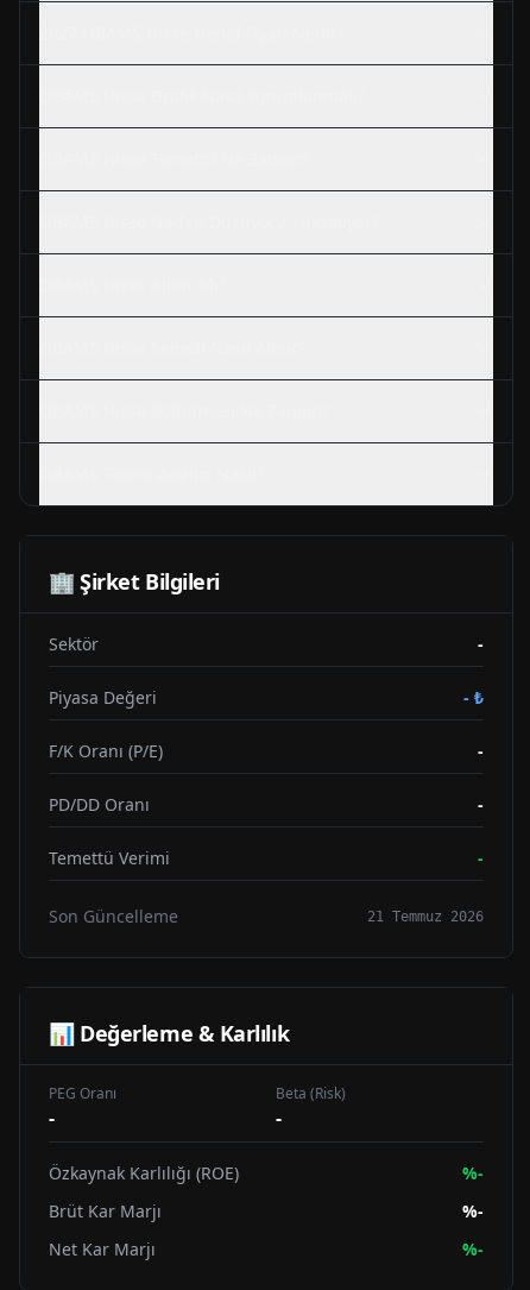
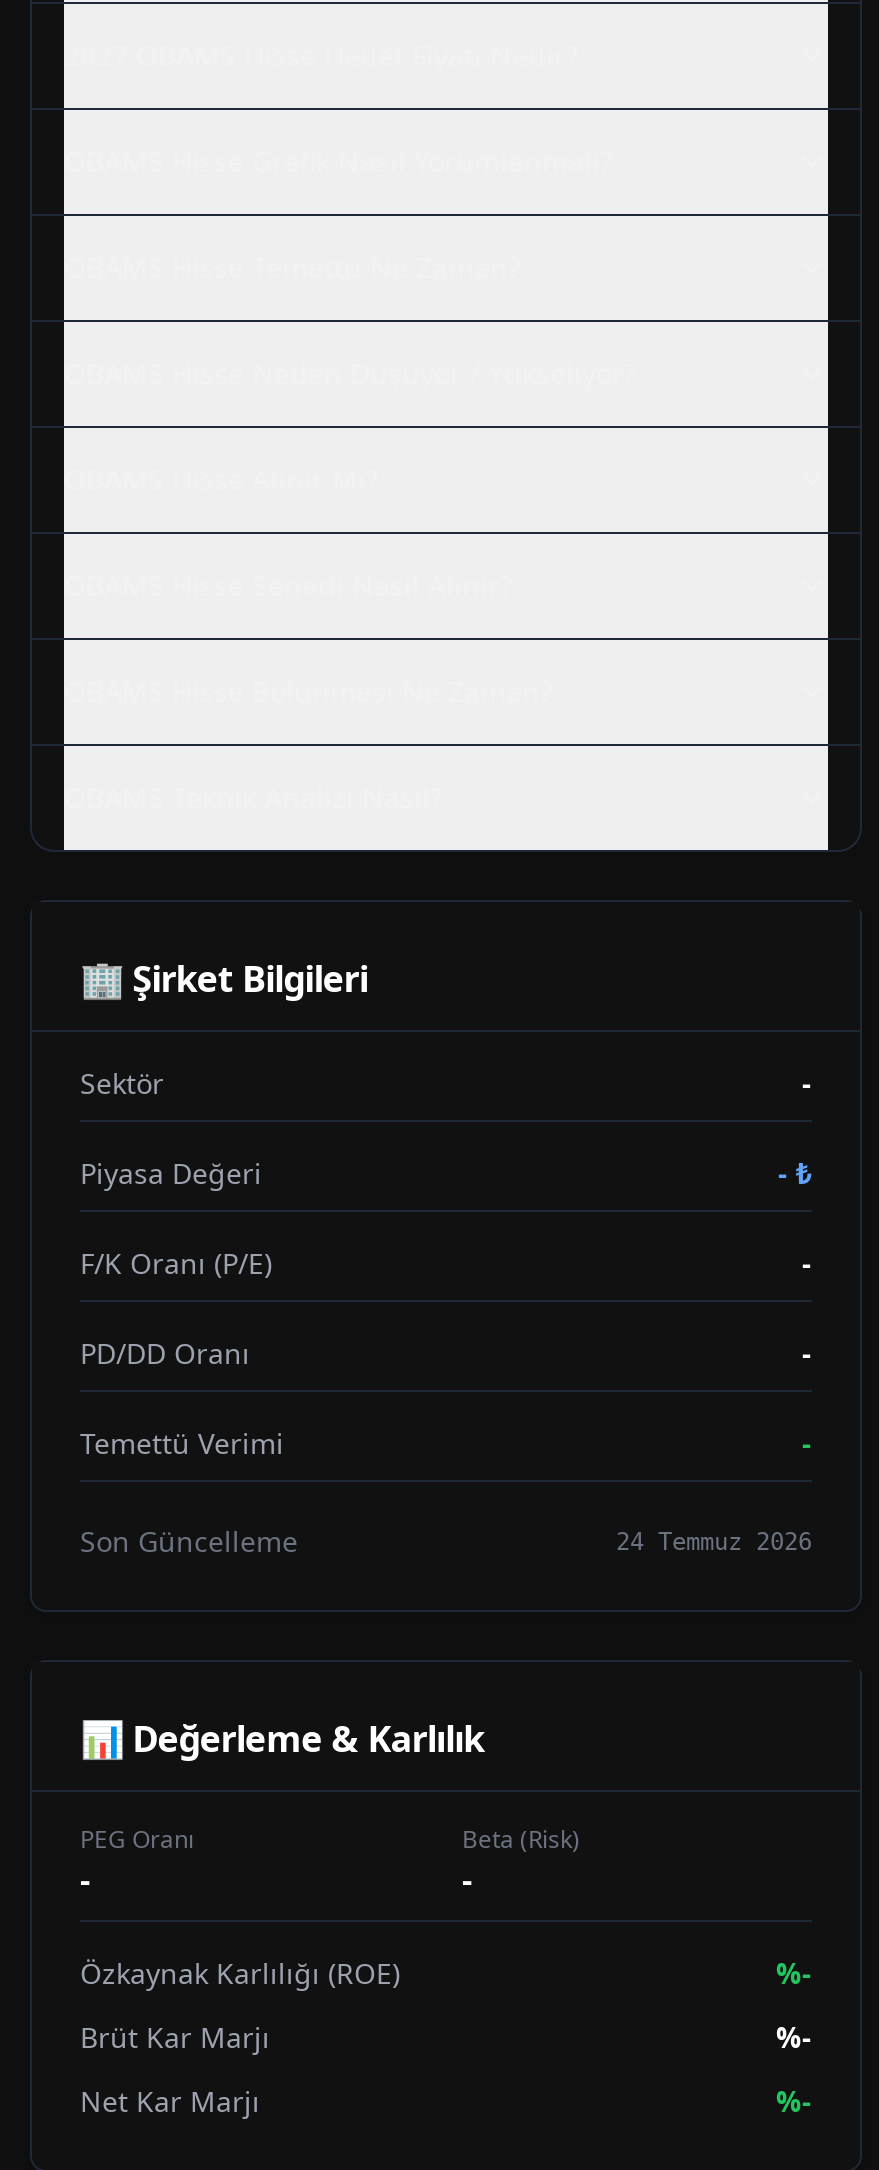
- 21 Temmuz 2026
+ 24 Temmuz 2026
